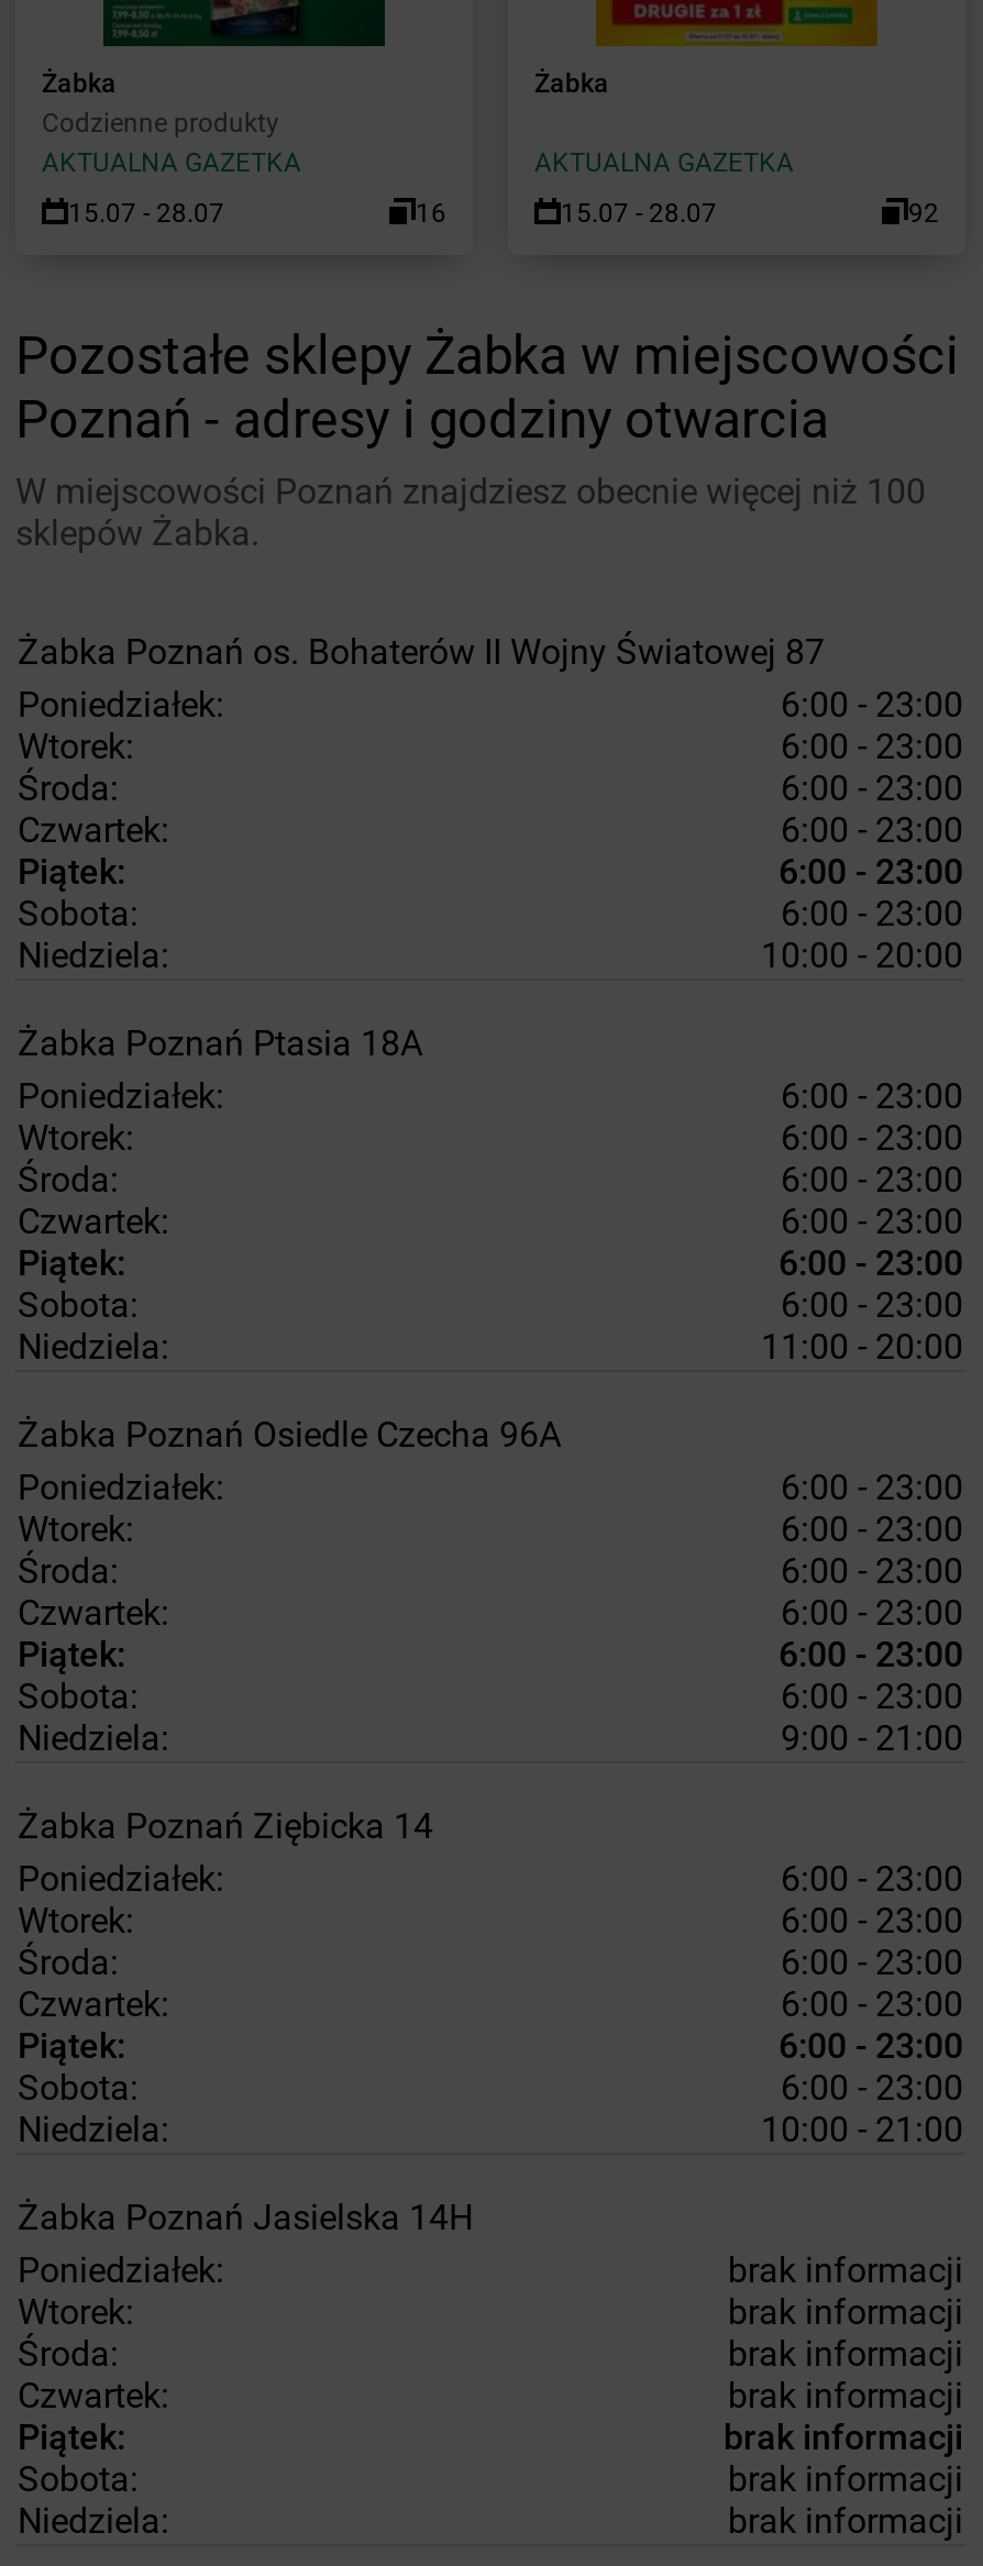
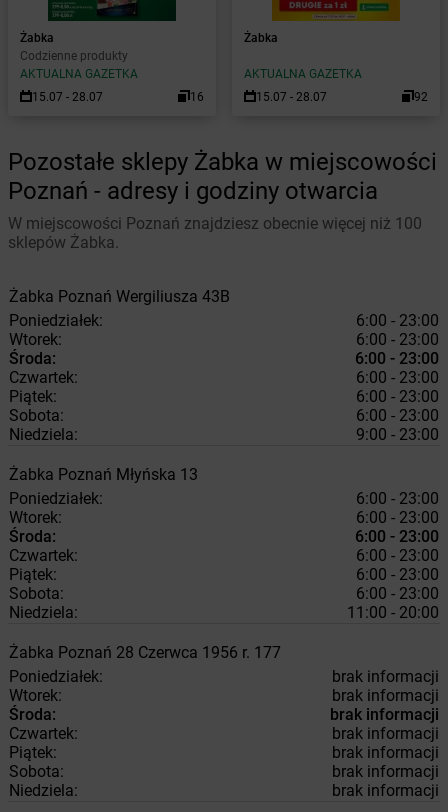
- Żabka Poznań os. Bohaterów II Wojny Światowej 87
+ Żabka Poznań Wergiliusza 43B

- 10:00 - 20:00
+ 9:00 - 23:00

- Żabka Poznań Ptasia 18A
+ Żabka Poznań Młyńska 13

- Żabka Poznań Osiedle Czecha 96A
- Poniedziałek:
- 6:00 - 23:00
- Wtorek:
- 6:00 - 23:00
- Środa:
- 6:00 - 23:00
- Czwartek:
- 6:00 - 23:00
- Piątek:
- 6:00 - 23:00
- Sobota:
- 6:00 - 23:00
- Niedziela:
- 9:00 - 21:00
- Żabka Poznań Ziębicka 14
- Poniedziałek:
- 6:00 - 23:00
- Wtorek:
- 6:00 - 23:00
- Środa:
- 6:00 - 23:00
- Czwartek:
- 6:00 - 23:00
- Piątek:
- 6:00 - 23:00
- Sobota:
- 6:00 - 23:00
- Niedziela:
- 10:00 - 21:00
- Żabka Poznań Jasielska 14H
+ Żabka Poznań 28 Czerwca 1956 r. 177
